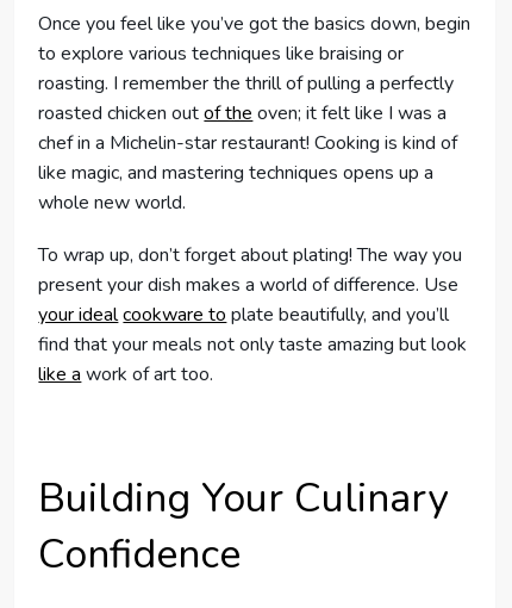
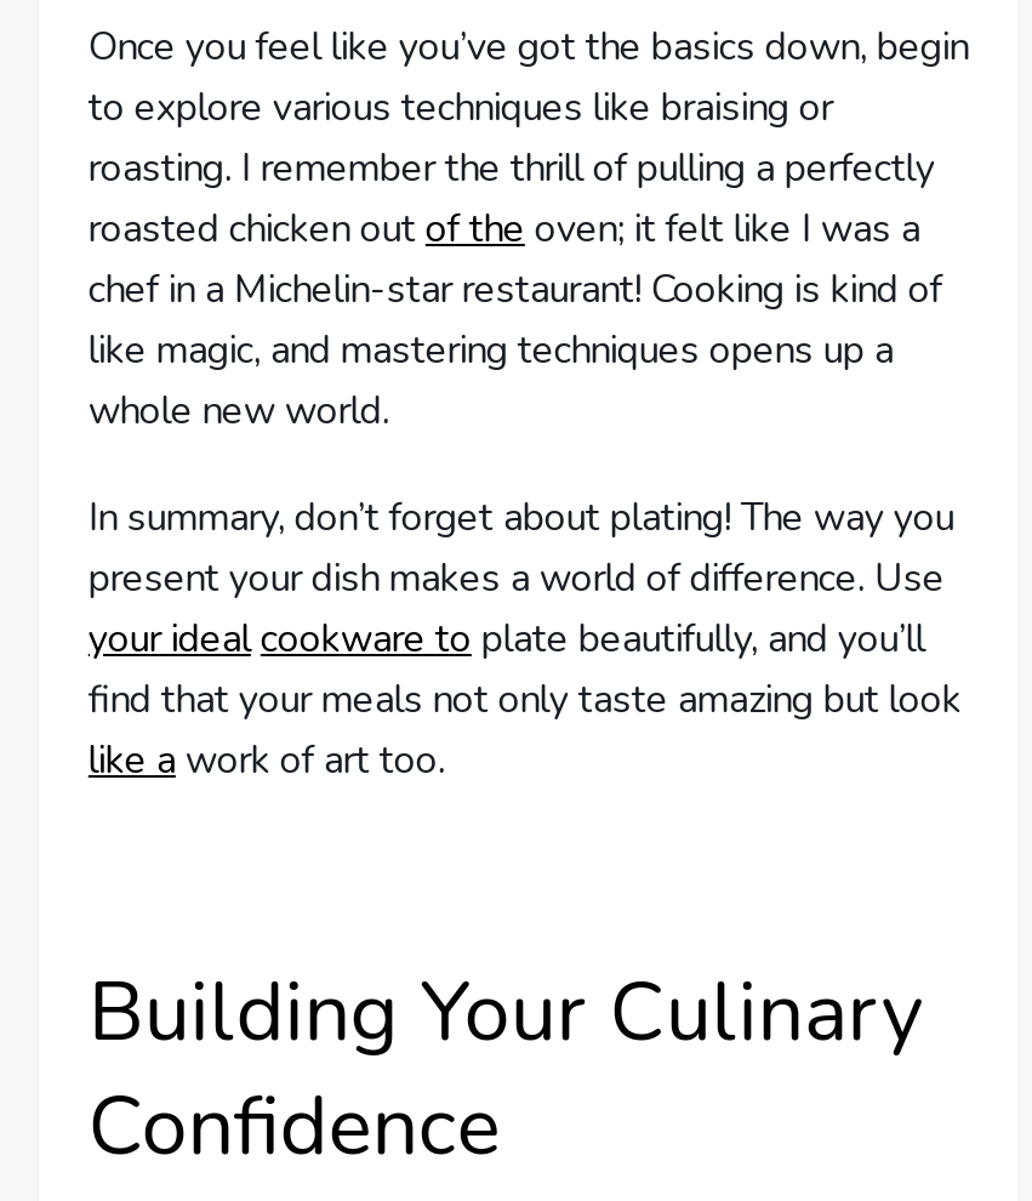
- To wrap up, don’t forget about plating! The way you
+ In summary, don’t forget about plating! The way you
